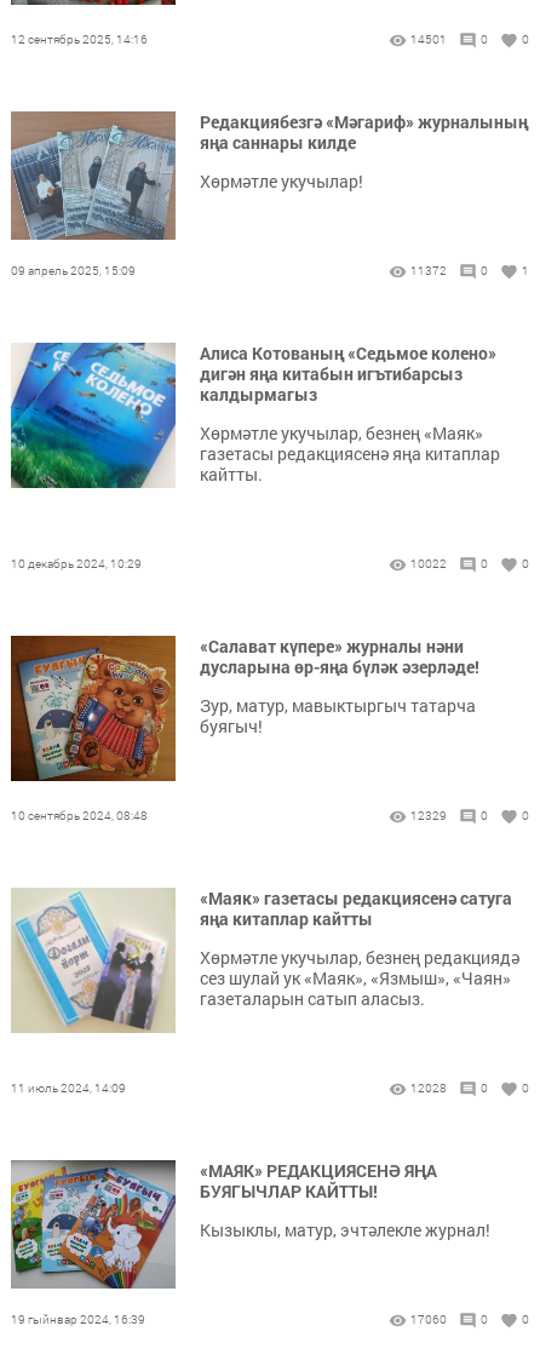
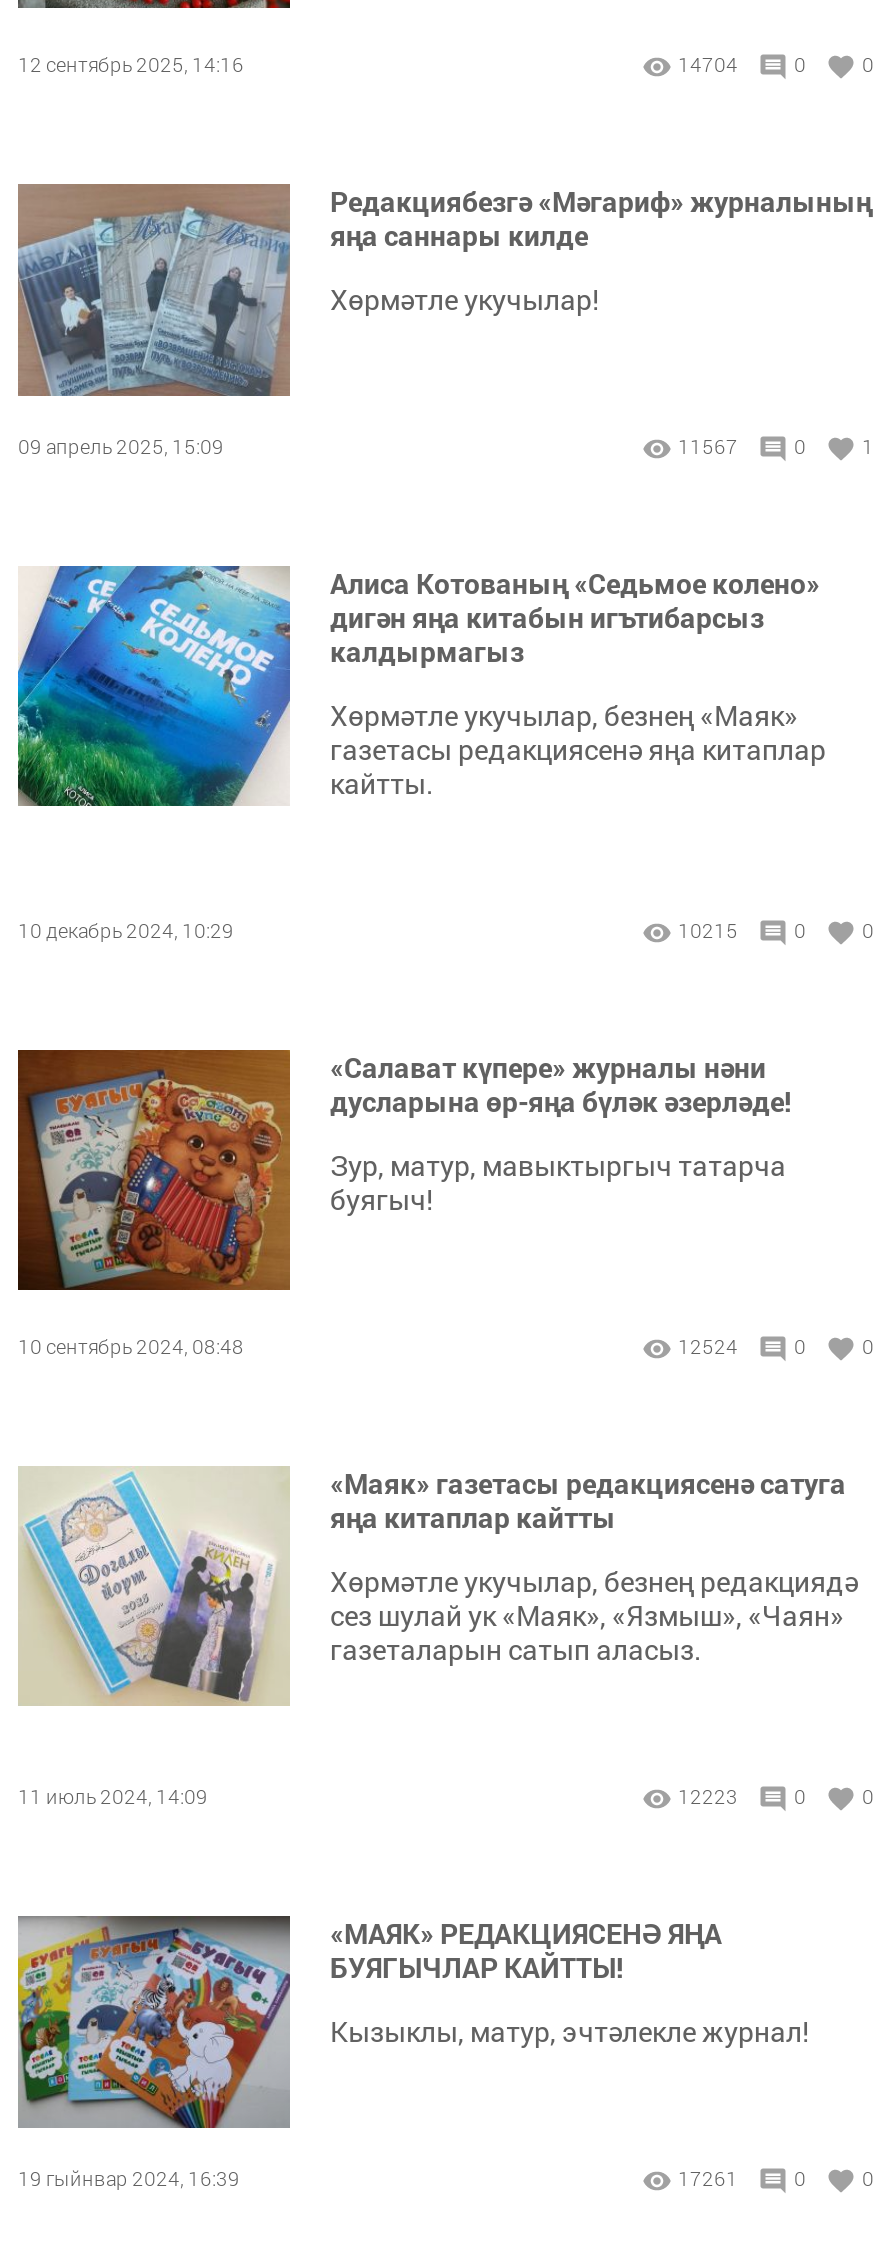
- 14501
+ 14704

- 11372
+ 11567

- 10022
+ 10215

- 12329
+ 12524

- 12028
+ 12223

- 17060
+ 17261
